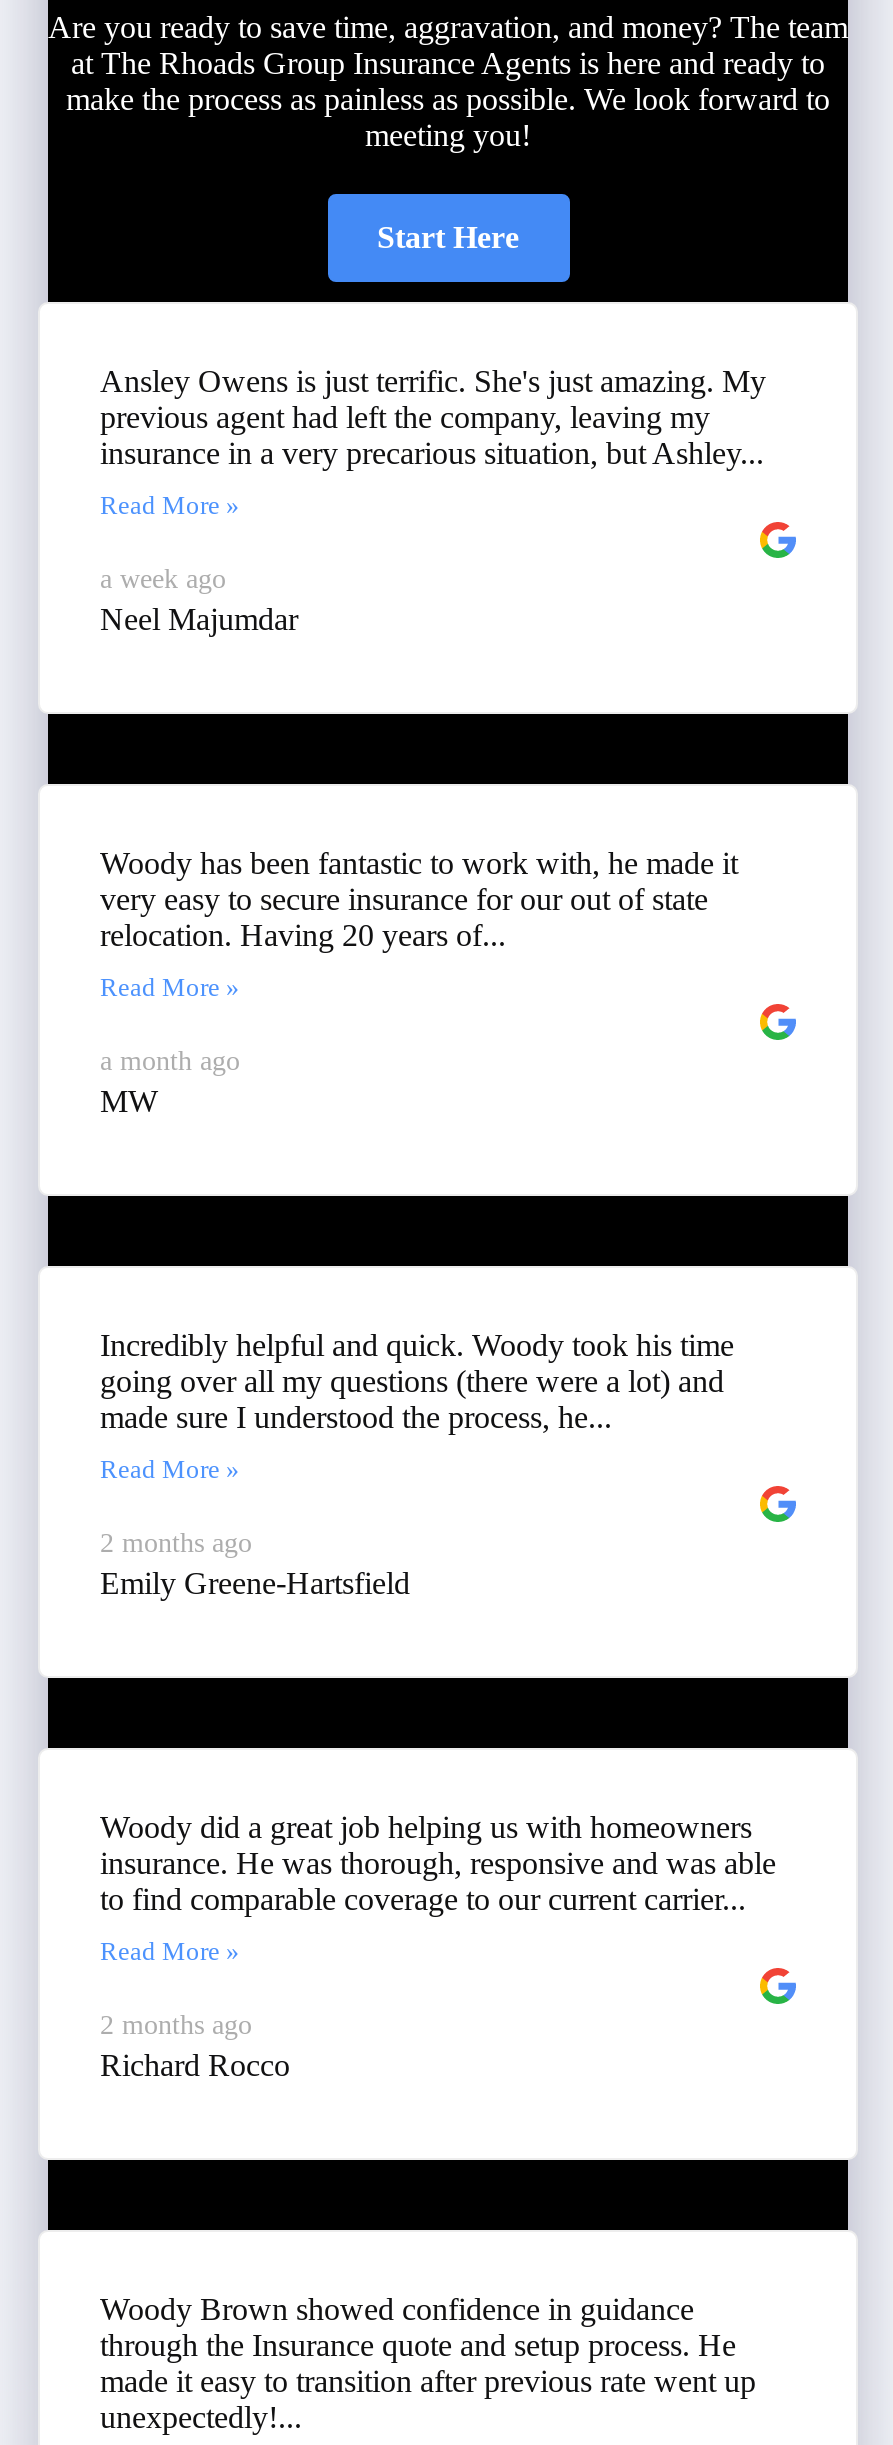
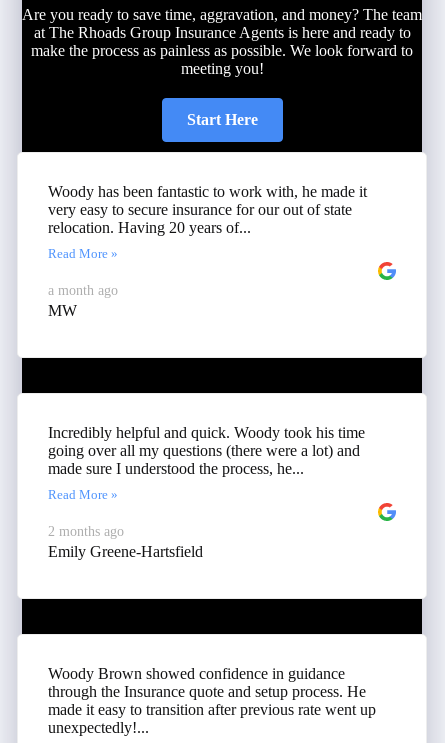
- Ansley Owens is just terrific. She's just amazing. My
- previous agent had left the company, leaving my
- insurance in a very precarious situation, but Ashley...
- Read More »
- a week ago
- Neel Majumdar

- Woody did a great job helping us with homeowners
- insurance. He was thorough, responsive and was able
- to find comparable coverage to our current carrier...
- Read More »
- 2 months ago
- Richard Rocco
